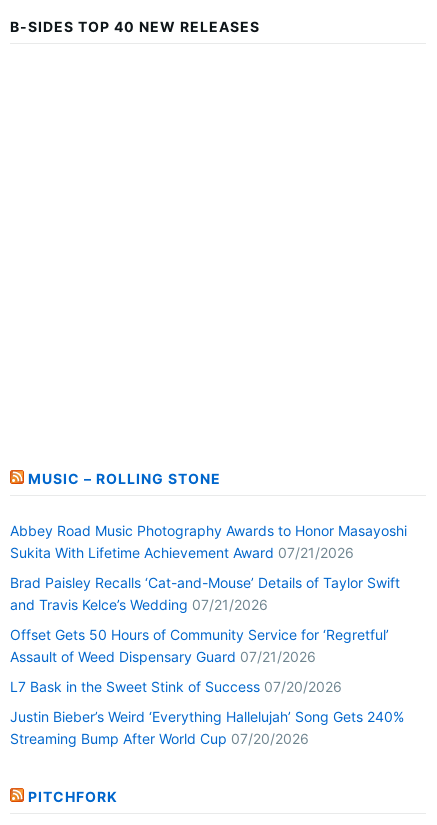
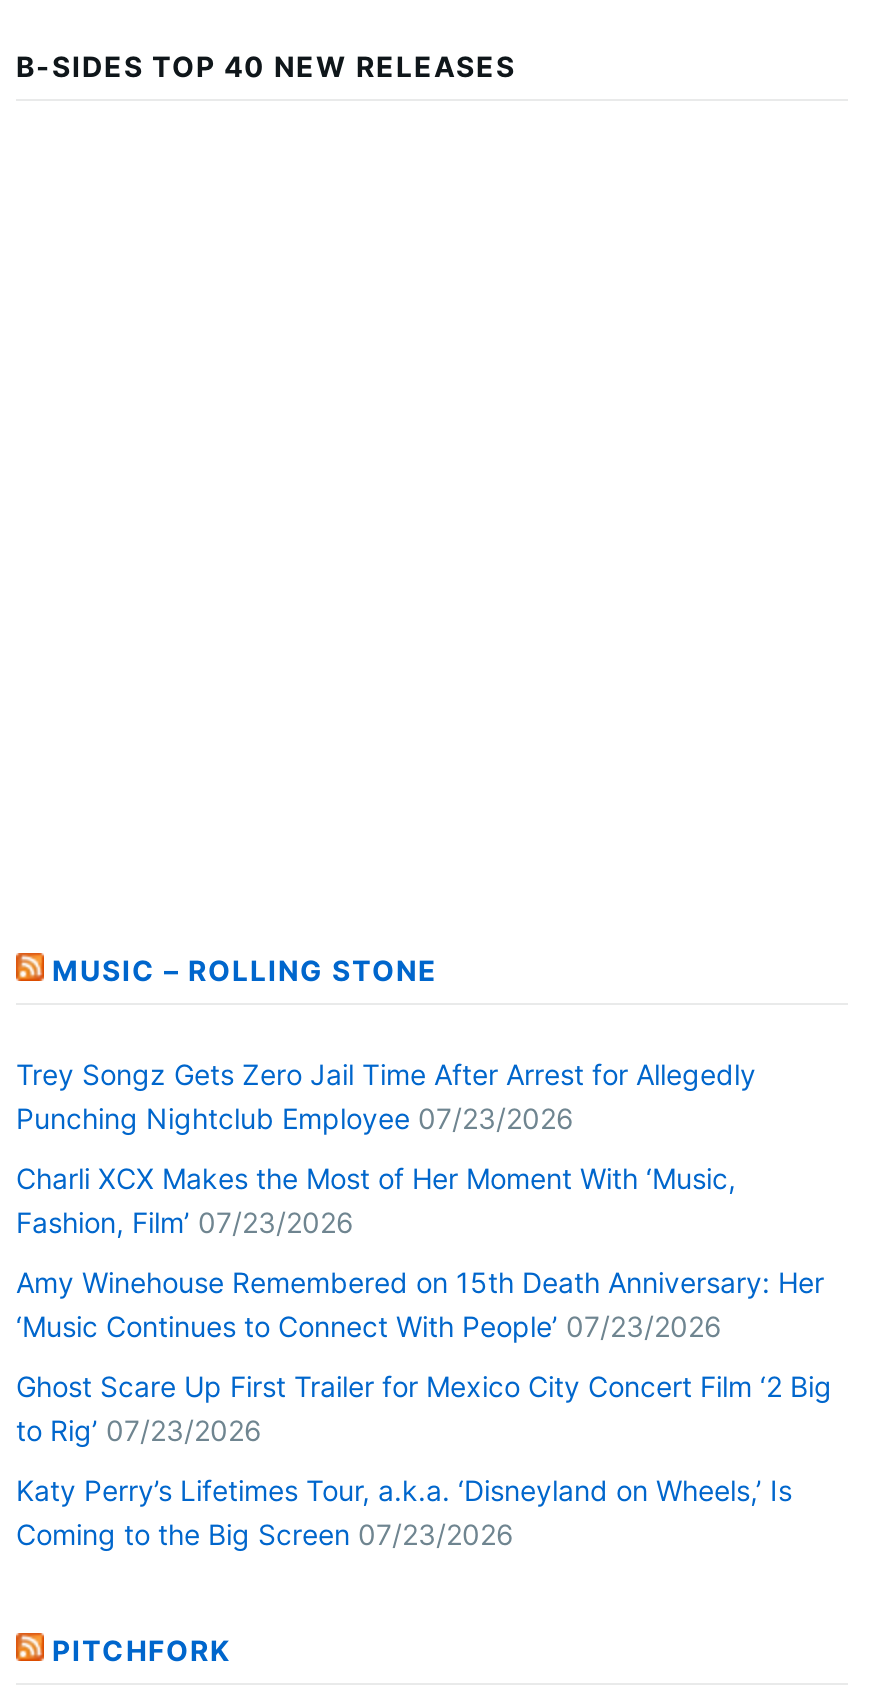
- Abbey Road Music Photography Awards to Honor Masayoshi
- Sukita With Lifetime Achievement Award 07/21/2026
+ Trey Songz Gets Zero Jail Time After Arrest for Allegedly
+ Punching Nightclub Employee 07/23/2026

- Brad Paisley Recalls ‘Cat-and-Mouse’ Details of Taylor Swift
- and Travis Kelce’s Wedding 07/21/2026
+ Charli XCX Makes the Most of Her Moment With ‘Music,
+ Fashion, Film’ 07/23/2026

- Offset Gets 50 Hours of Community Service for ‘Regretful’
- Assault of Weed Dispensary Guard 07/21/2026
+ Amy Winehouse Remembered on 15th Death Anniversary: Her
+ ‘Music Continues to Connect With People’ 07/23/2026

- L7 Bask in the Sweet Stink of Success 07/20/2026
+ Ghost Scare Up First Trailer for Mexico City Concert Film ‘2 Big
+ to Rig’ 07/23/2026

- Justin Bieber’s Weird ‘Everything Hallelujah’ Song Gets 240%
- Streaming Bump After World Cup 07/20/2026
+ Katy Perry’s Lifetimes Tour, a.k.a. ‘Disneyland on Wheels,’ Is
+ Coming to the Big Screen 07/23/2026
